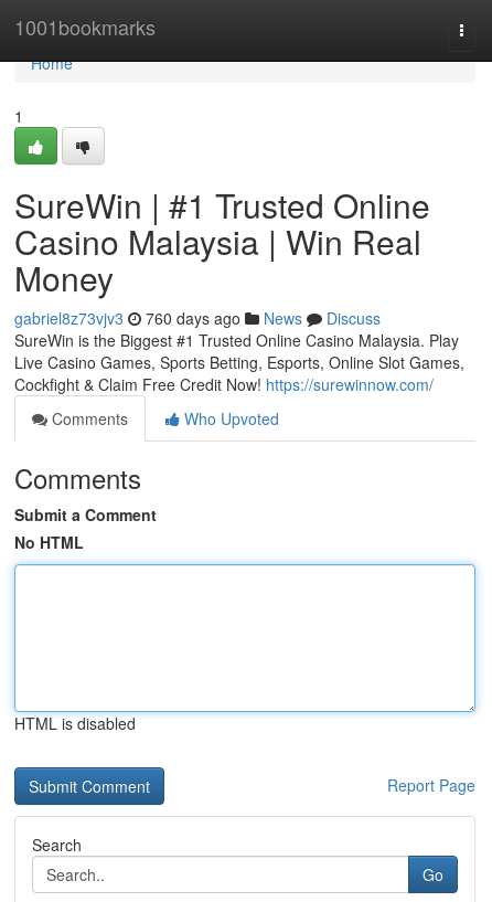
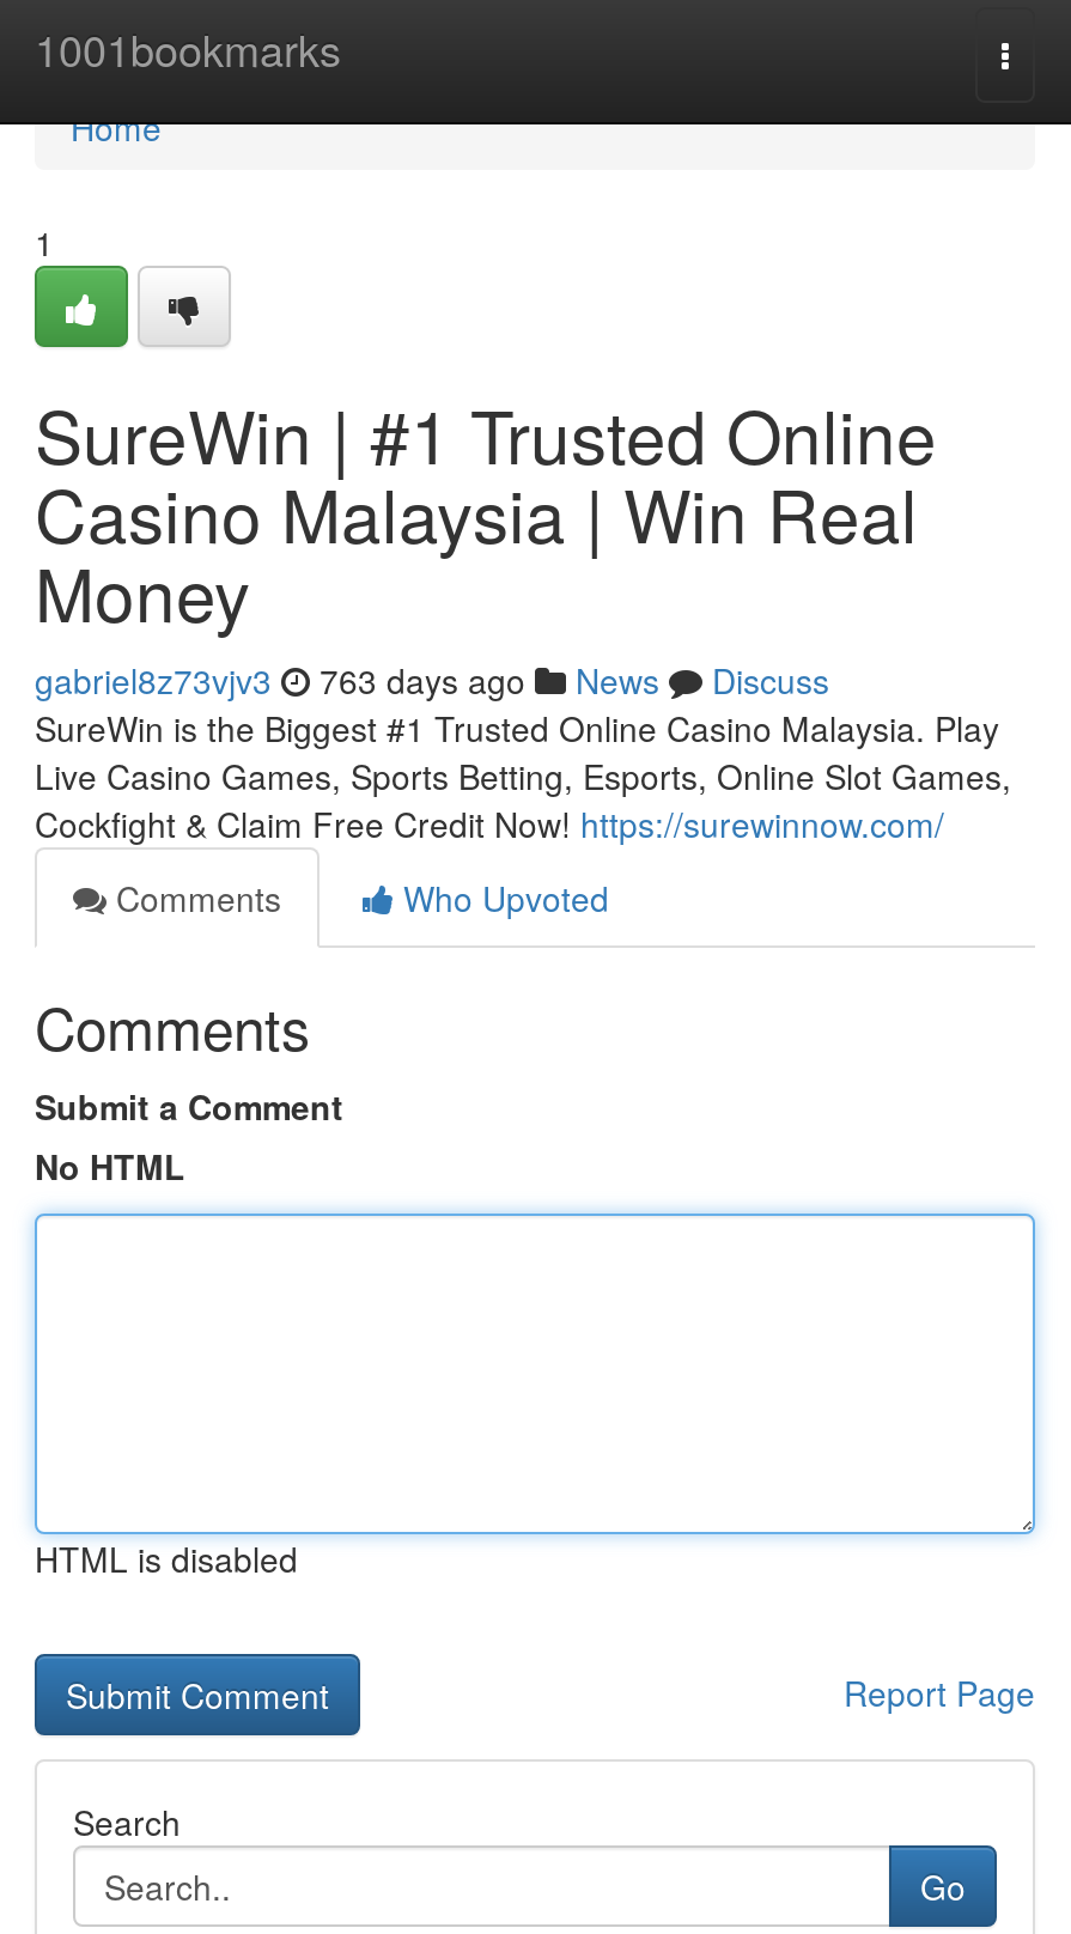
- gabriel8z73vjv3 760 days ago News Discuss
+ gabriel8z73vjv3 763 days ago News Discuss
